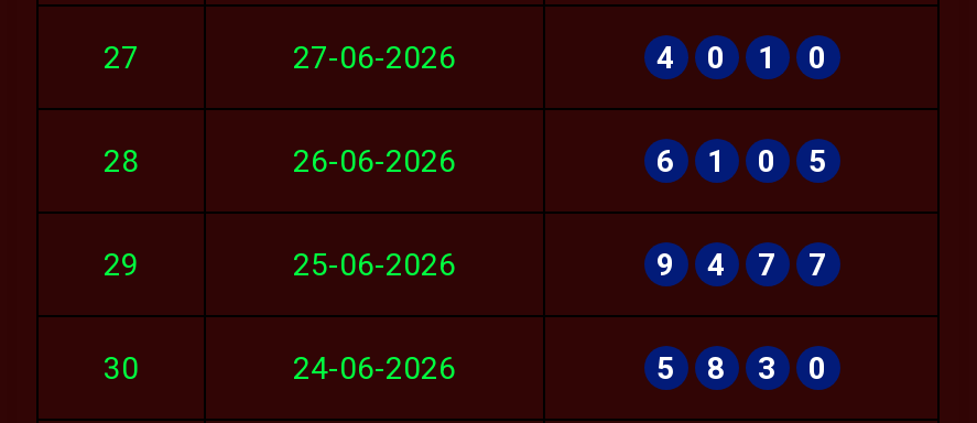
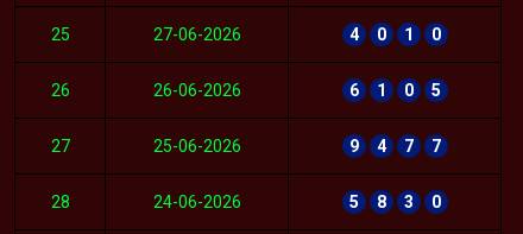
- 27
+ 25

- 28
+ 26

- 29
+ 27

- 30
+ 28
